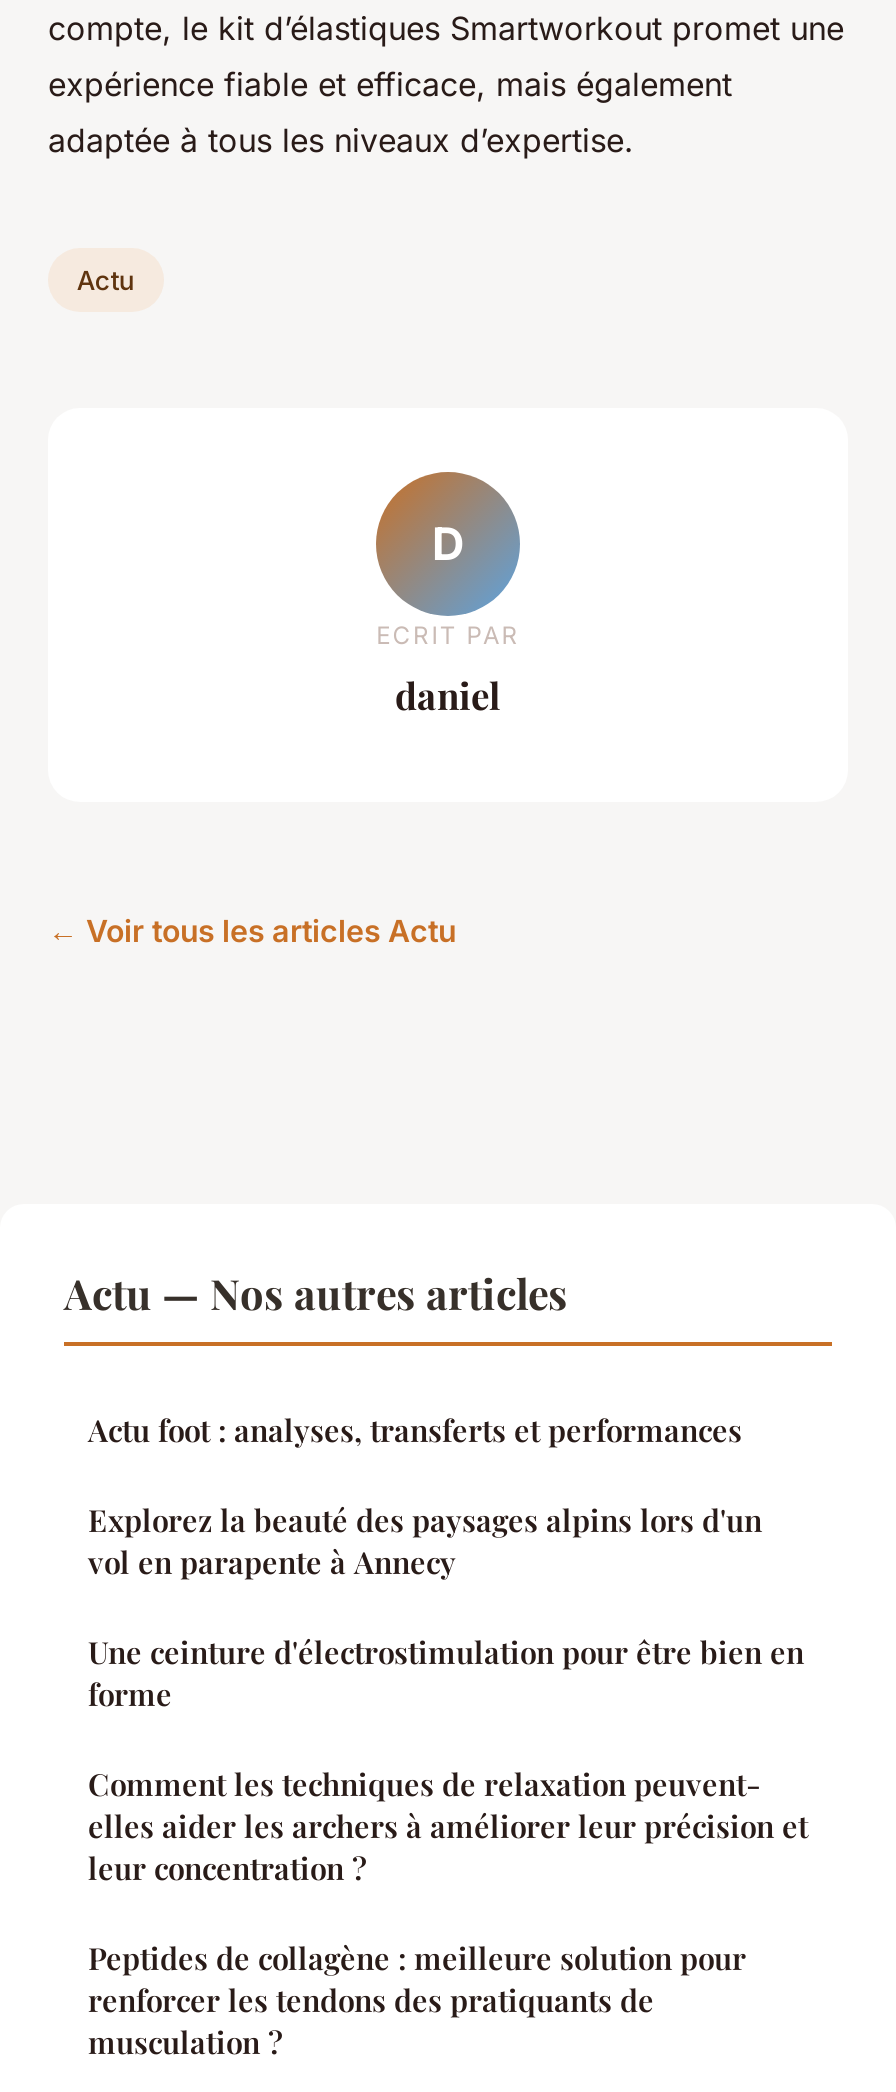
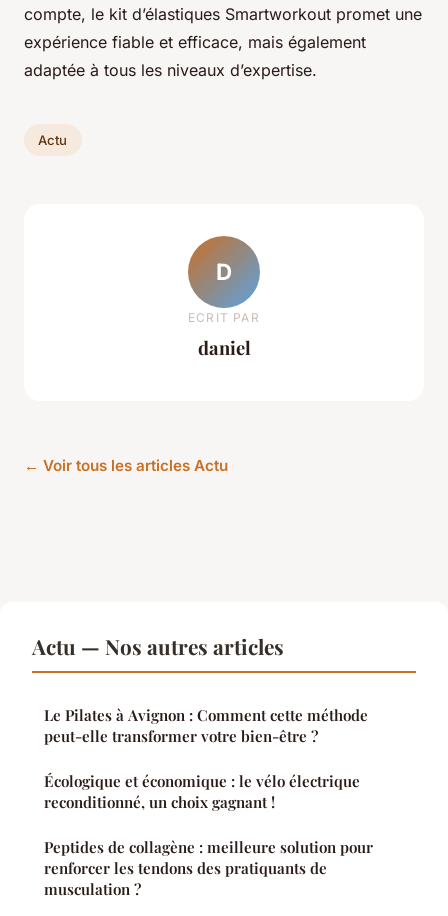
- Actu foot : analyses, transferts et performances
- Explorez la beauté des paysages alpins lors d'un
- vol en parapente à Annecy
- Une ceinture d'électrostimulation pour être bien en
- forme
- Comment les techniques de relaxation peuvent-
- elles aider les archers à améliorer leur précision et
- leur concentration ?
+ Le Pilates à Avignon : Comment cette méthode
+ peut-elle transformer votre bien-être ?
+ Écologique et économique : le vélo électrique
+ reconditionné, un choix gagnant !
